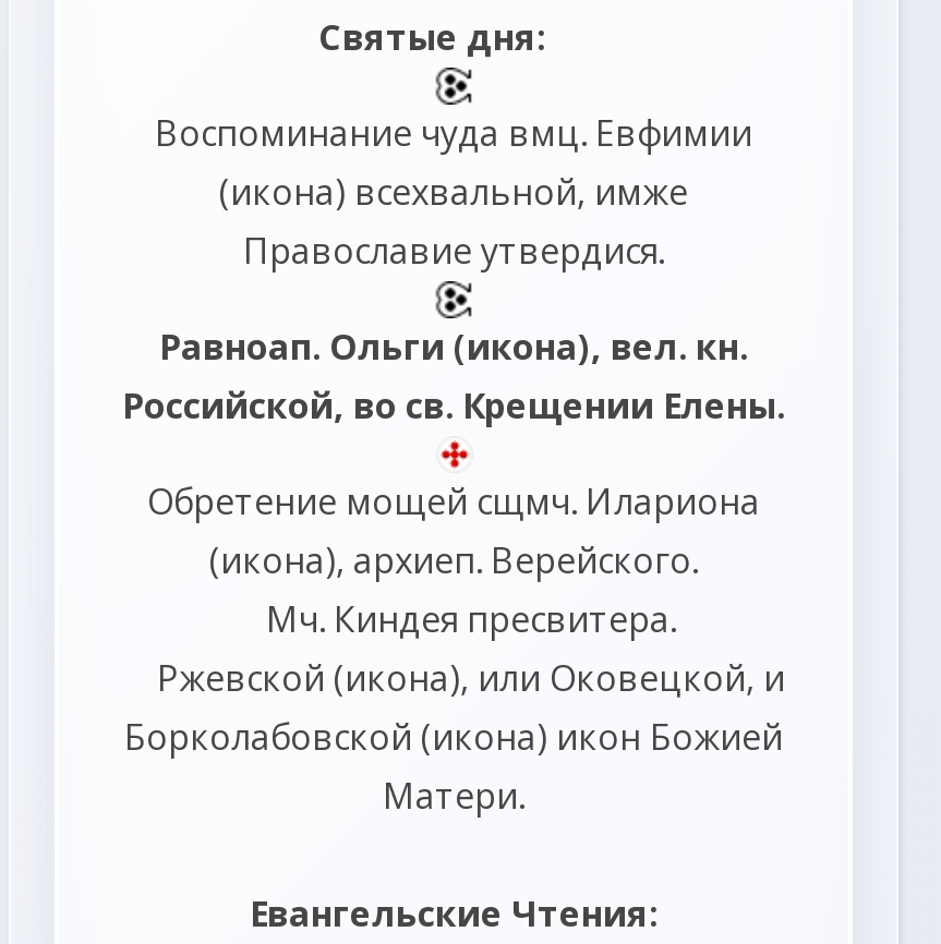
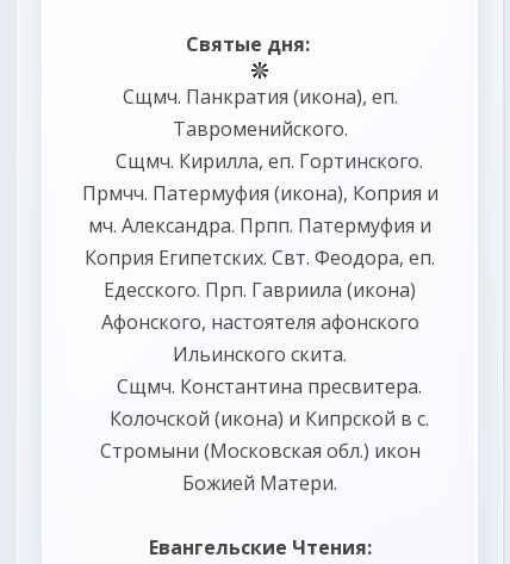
- Воспоминание чуда вмц. Евфимии
- (икона) всехвальной, имже
- Православие утвердися.
- Равноап. Ольги (икона), вел. кн.
- Российской, во св. Крещении Елены.
- Обретение мощей сщмч. Илариона
- (икона), архиеп. Верейского.
- Мч. Киндея пресвитера.
- Ржевской (икона), или Оковецкой, и
- Борколабовской (икона) икон Божией
- Матери.
+ Сщмч. Панкратия (икона), еп.
+ Тавроменийского.
+ Сщмч. Кирилла, еп. Гортинского.
+ Прмчч. Патермуфия (икона), Коприя и
+ мч. Александра. Прпп. Патермуфия и
+ Коприя Египетских. Свт. Феодора, еп.
+ Едесского. Прп. Гавриила (икона)
+ Афонского, настоятеля афонского
+ Ильинского скита.
+ Сщмч. Константина пресвитера.
+ Колочской (икона) и Кипрской в с.
+ Стромыни (Московская обл.) икон
+ Божией Матери.
